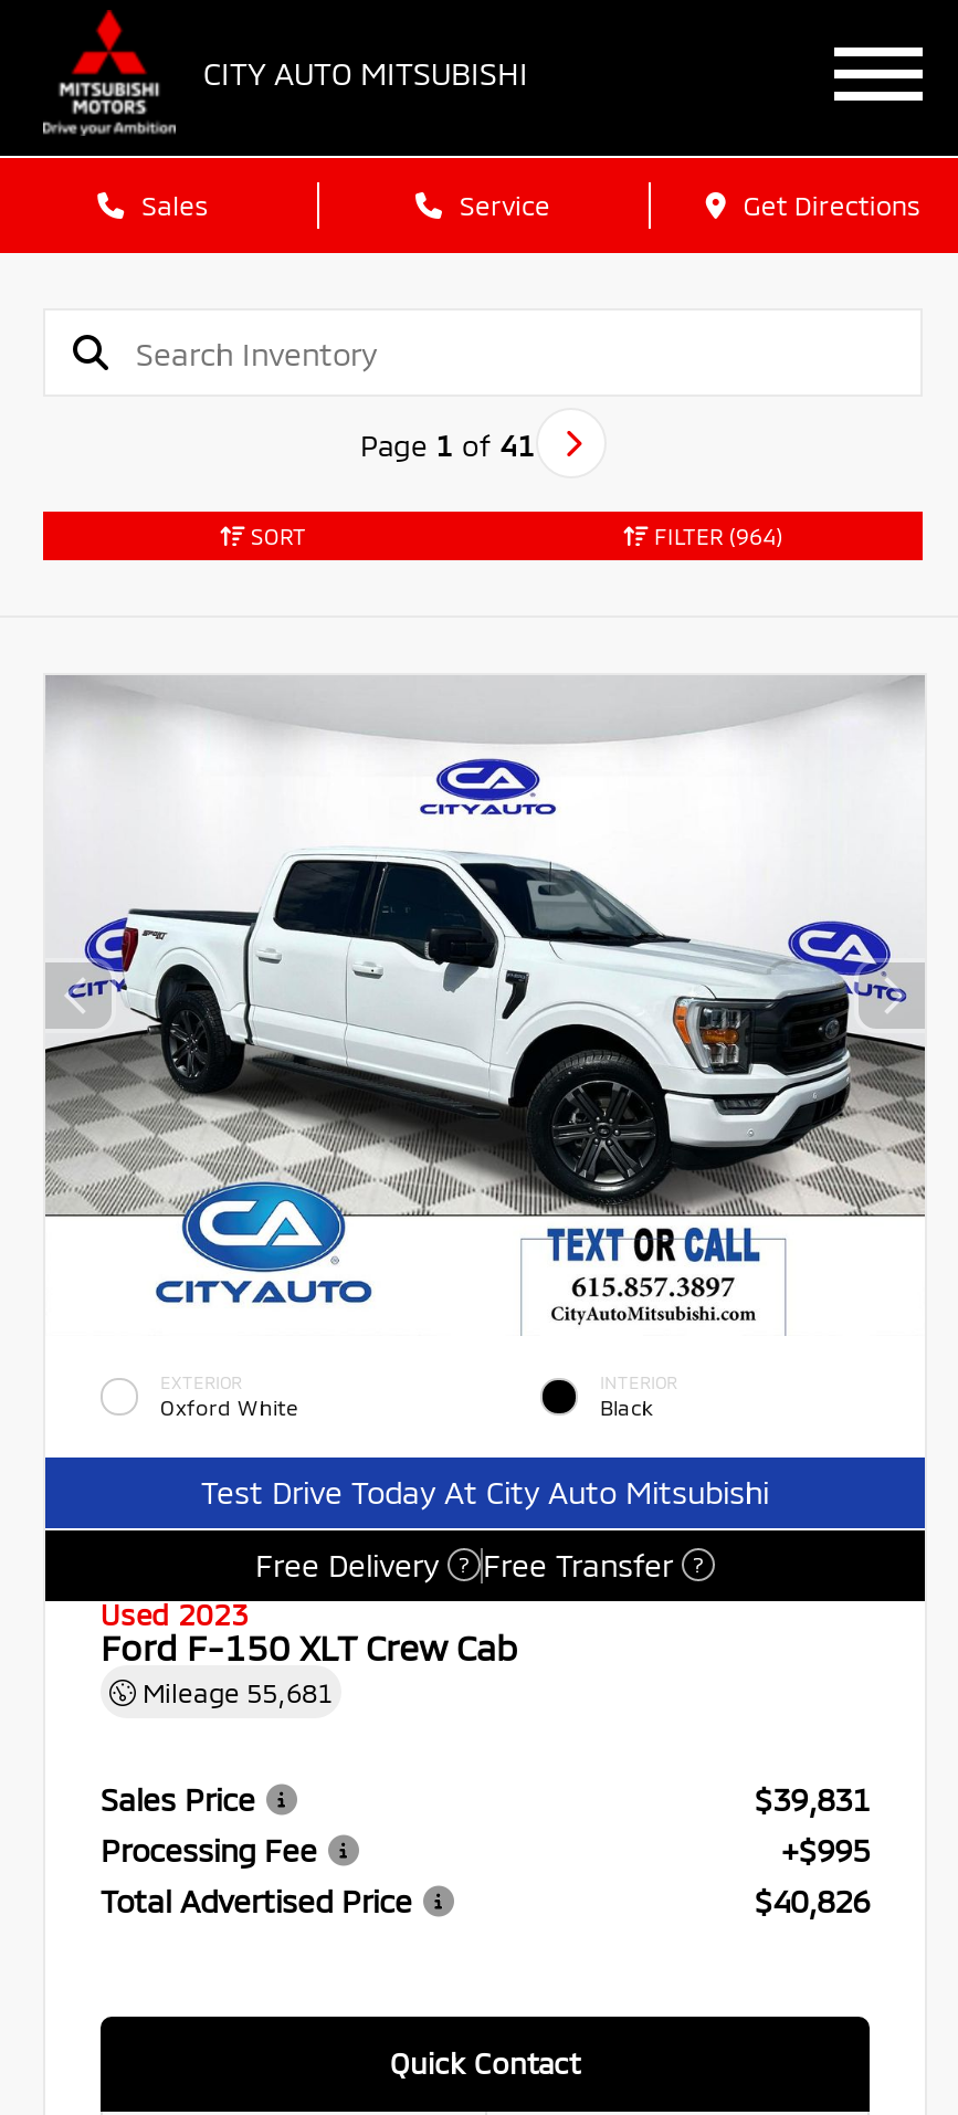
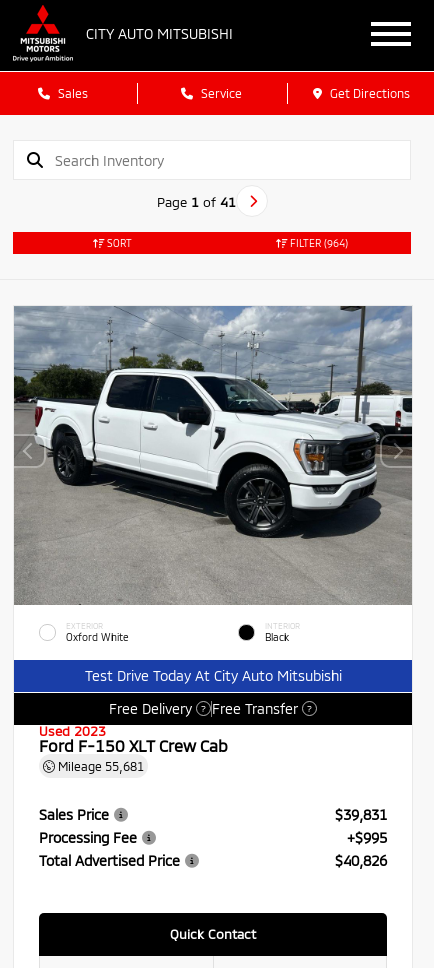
- [image]
+ [image]
